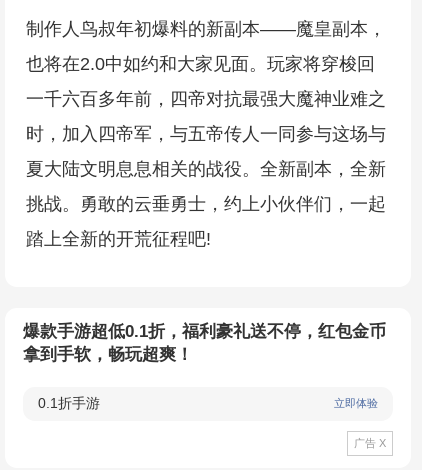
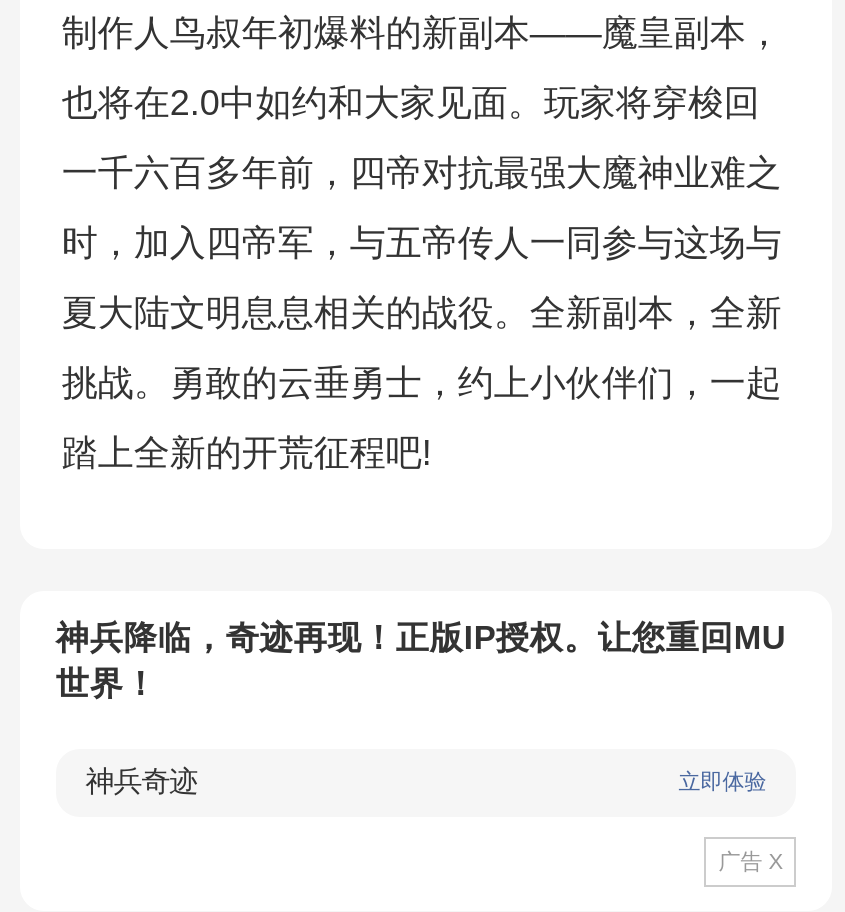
- 爆款手游超低0.1折，福利豪礼送不停，红包金币
- 拿到手软，畅玩超爽！
+ 神兵降临，奇迹再现！正版IP授权。让您重回MU
+ 世界！

- 0.1折手游
+ 神兵奇迹
